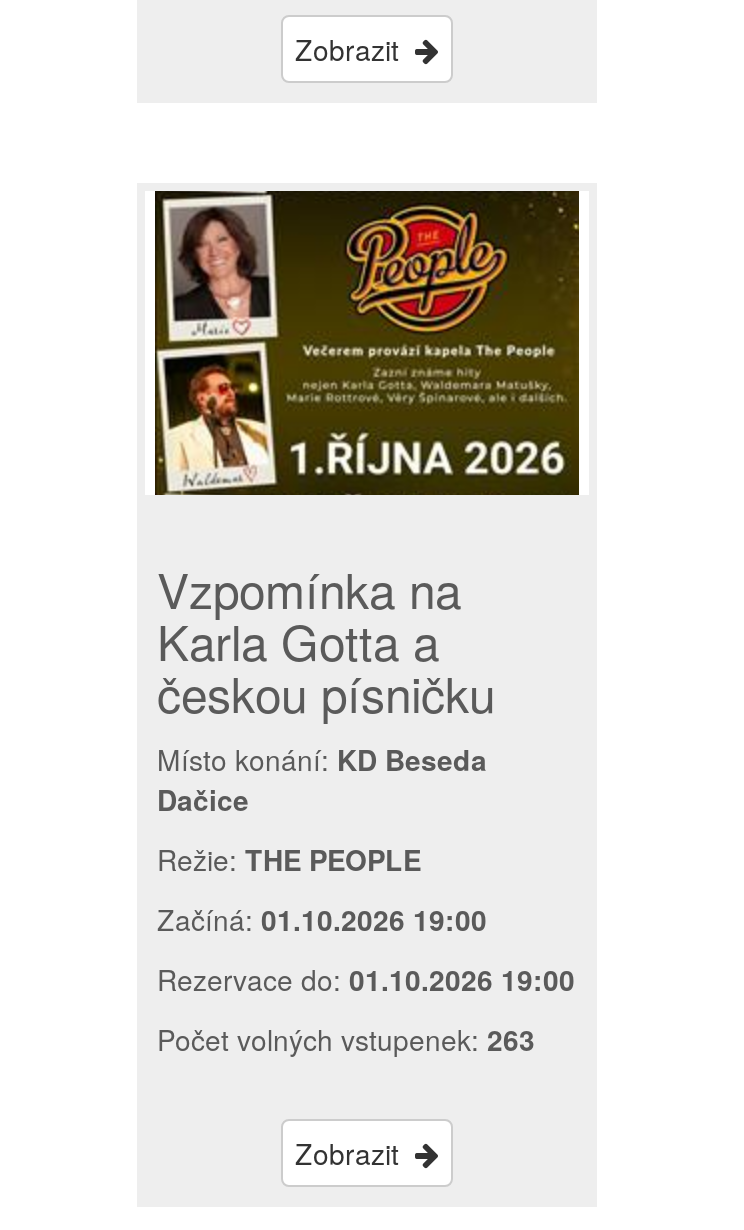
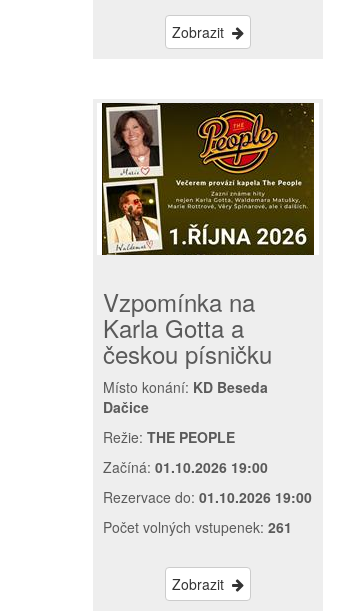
- Počet volných vstupenek: 263
+ Počet volných vstupenek: 261
